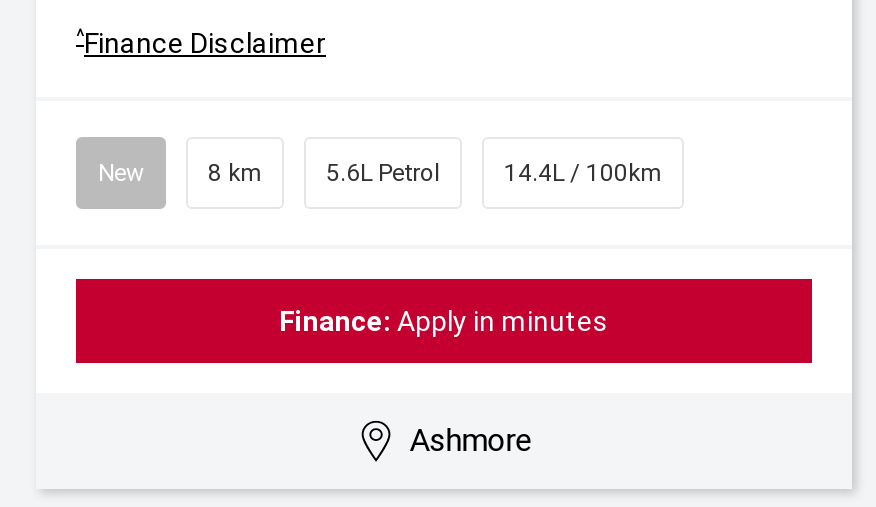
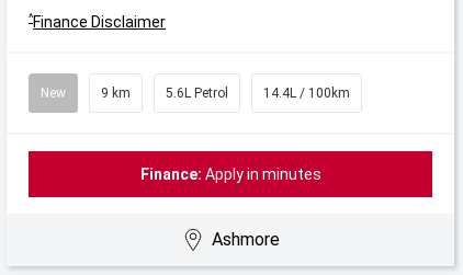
- 8 km
+ 9 km
